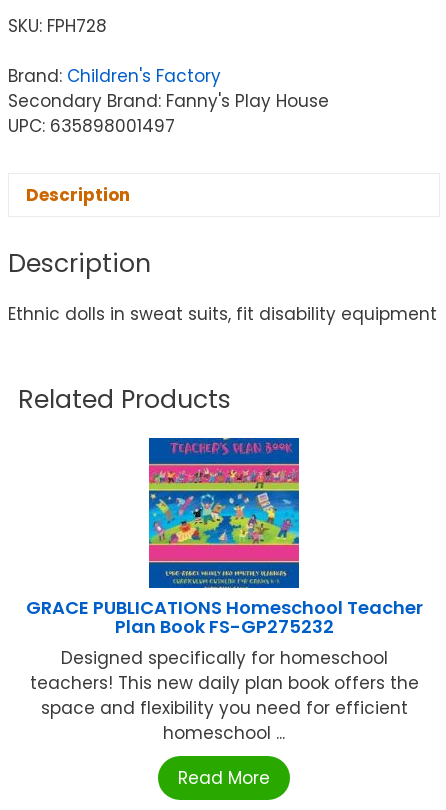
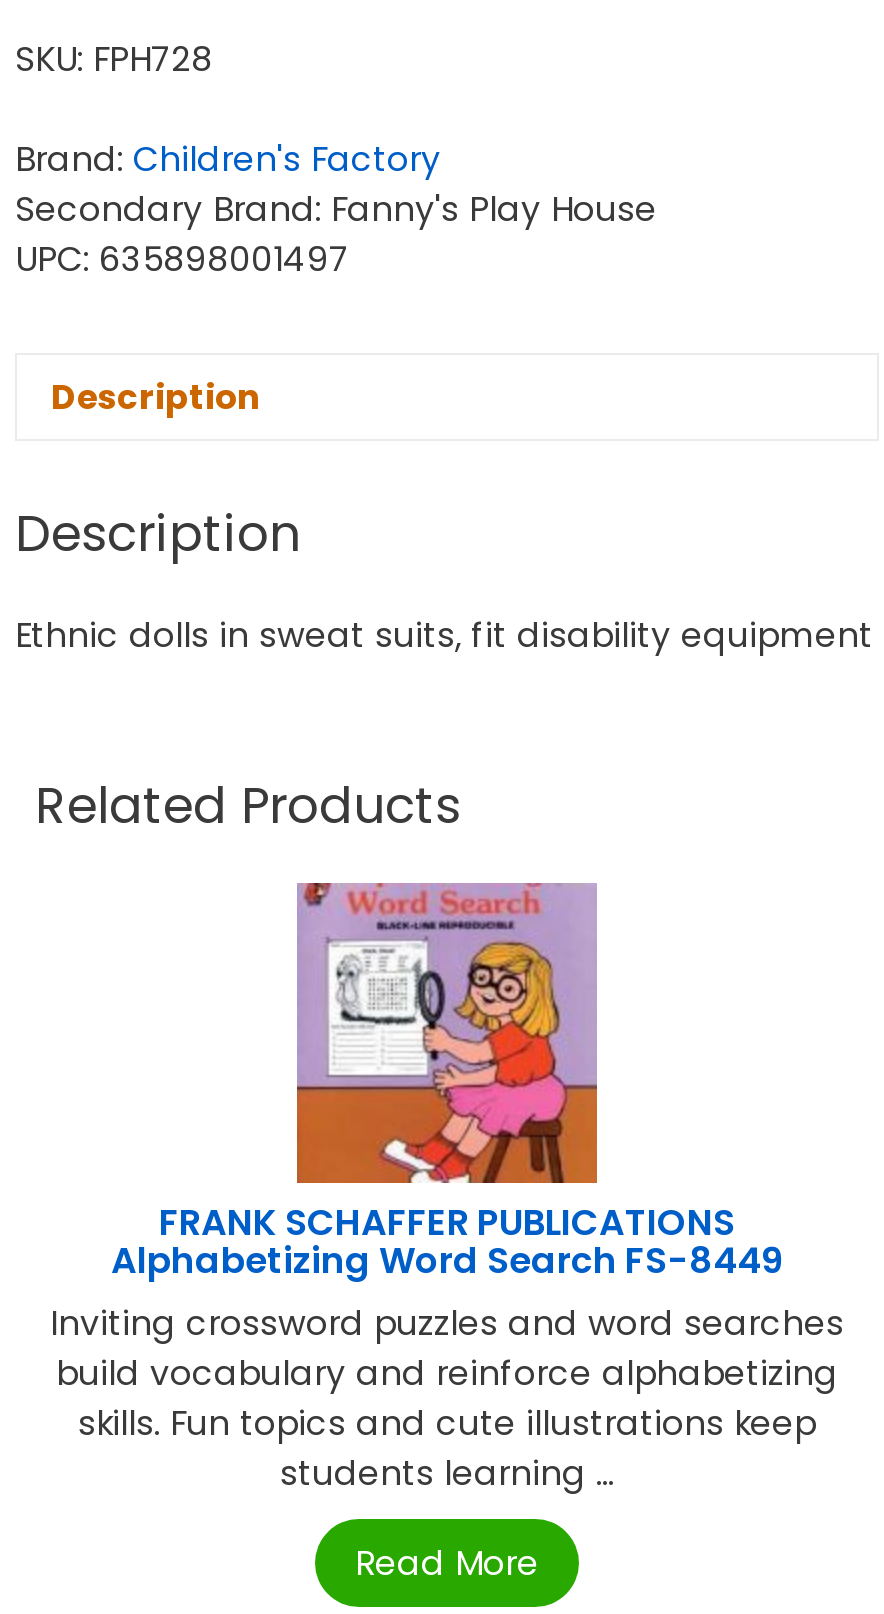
- [image]
- GRACE PUBLICATIONS Homeschool Teacher
- Plan Book FS-GP275232
- Designed specifically for homeschool
- teachers! This new daily plan book offers the
- space and flexibility you need for efficient
- homeschool ...
+ [image]
+ FRANK SCHAFFER PUBLICATIONS
+ Alphabetizing Word Search FS-8449
+ Inviting crossword puzzles and word searches
+ build vocabulary and reinforce alphabetizing
+ skills. Fun topics and cute illustrations keep
+ students learning ...
